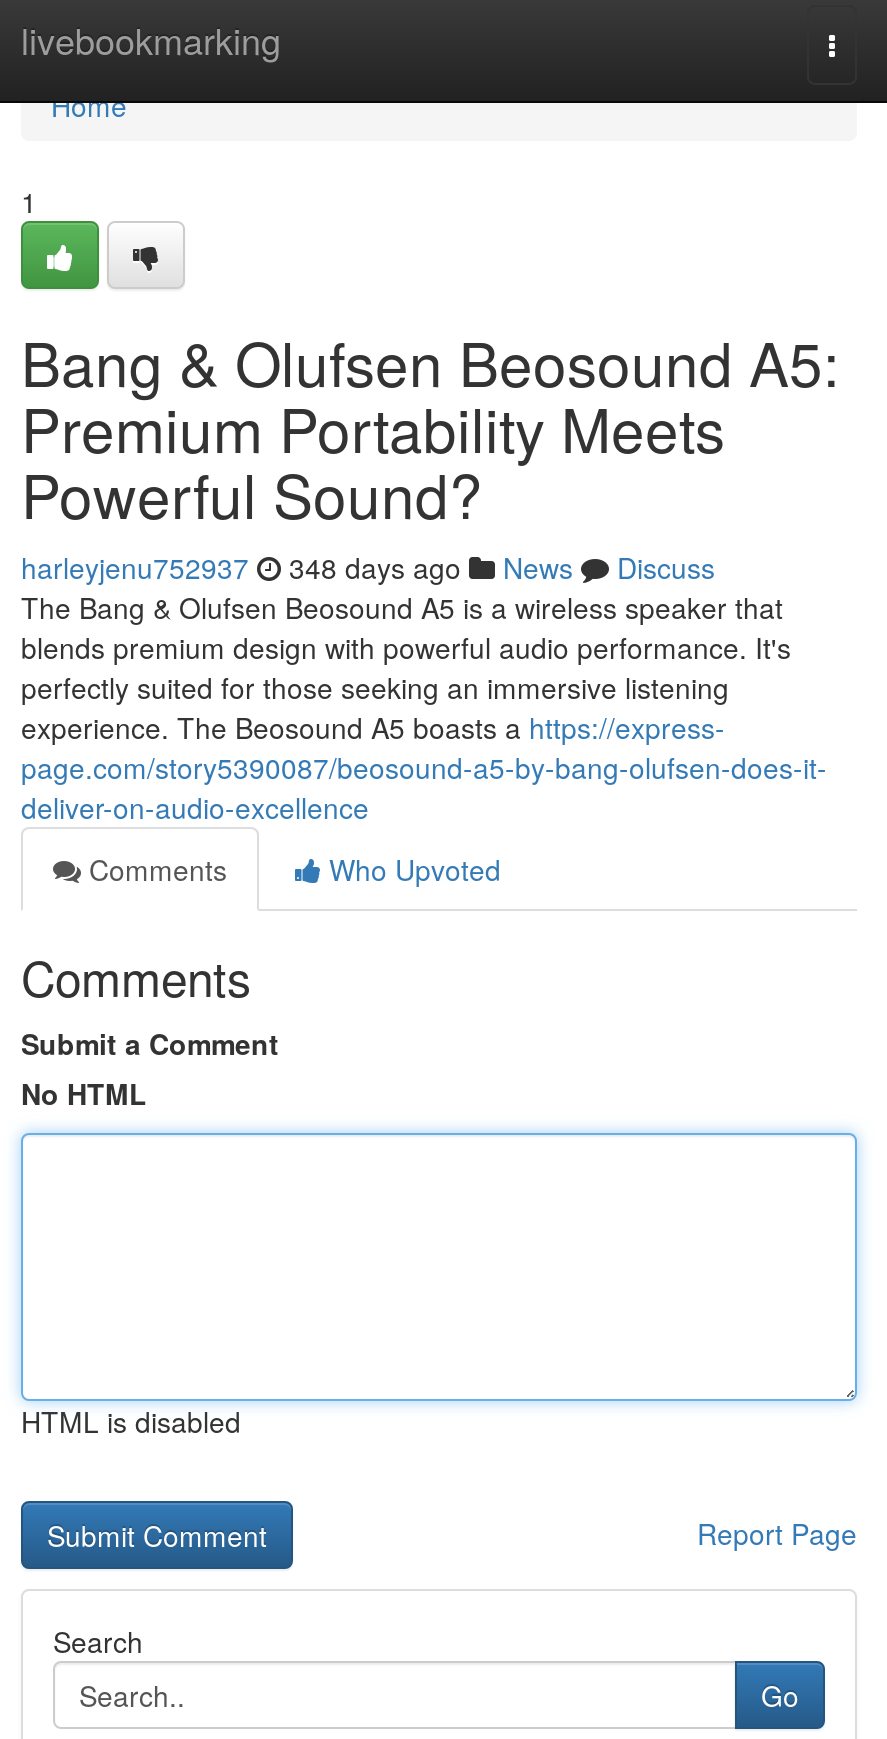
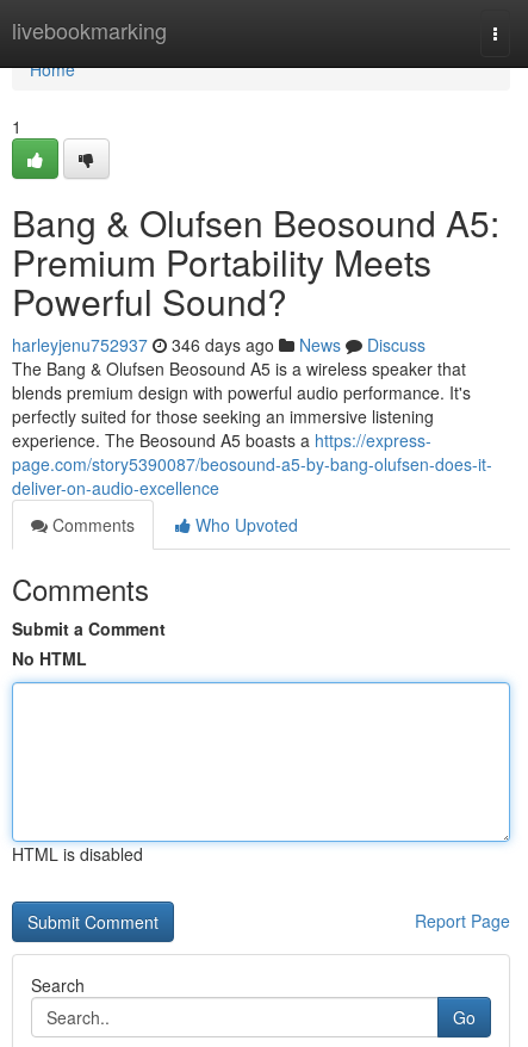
- harleyjenu752937 348 days ago News Discuss
+ harleyjenu752937 346 days ago News Discuss
